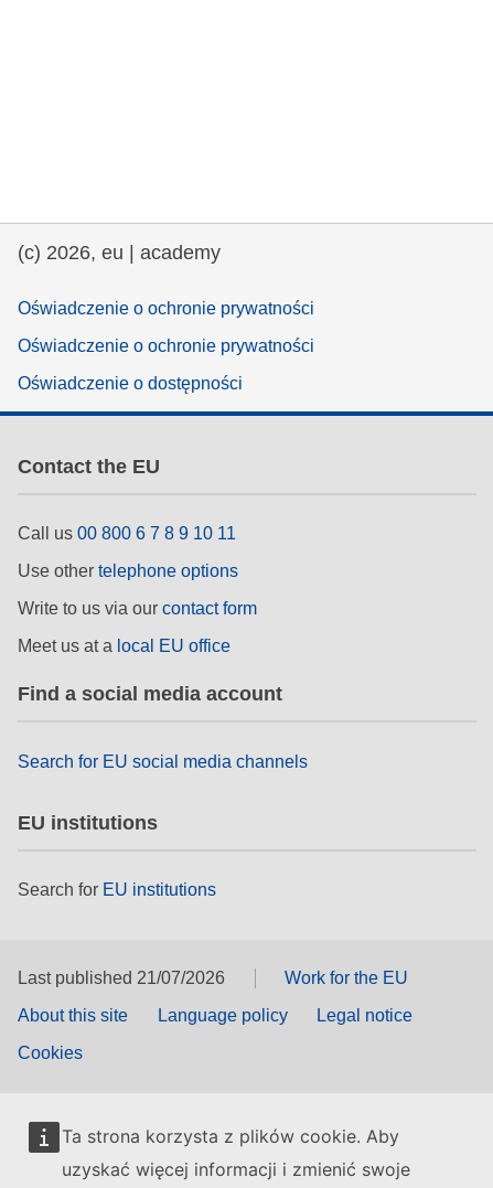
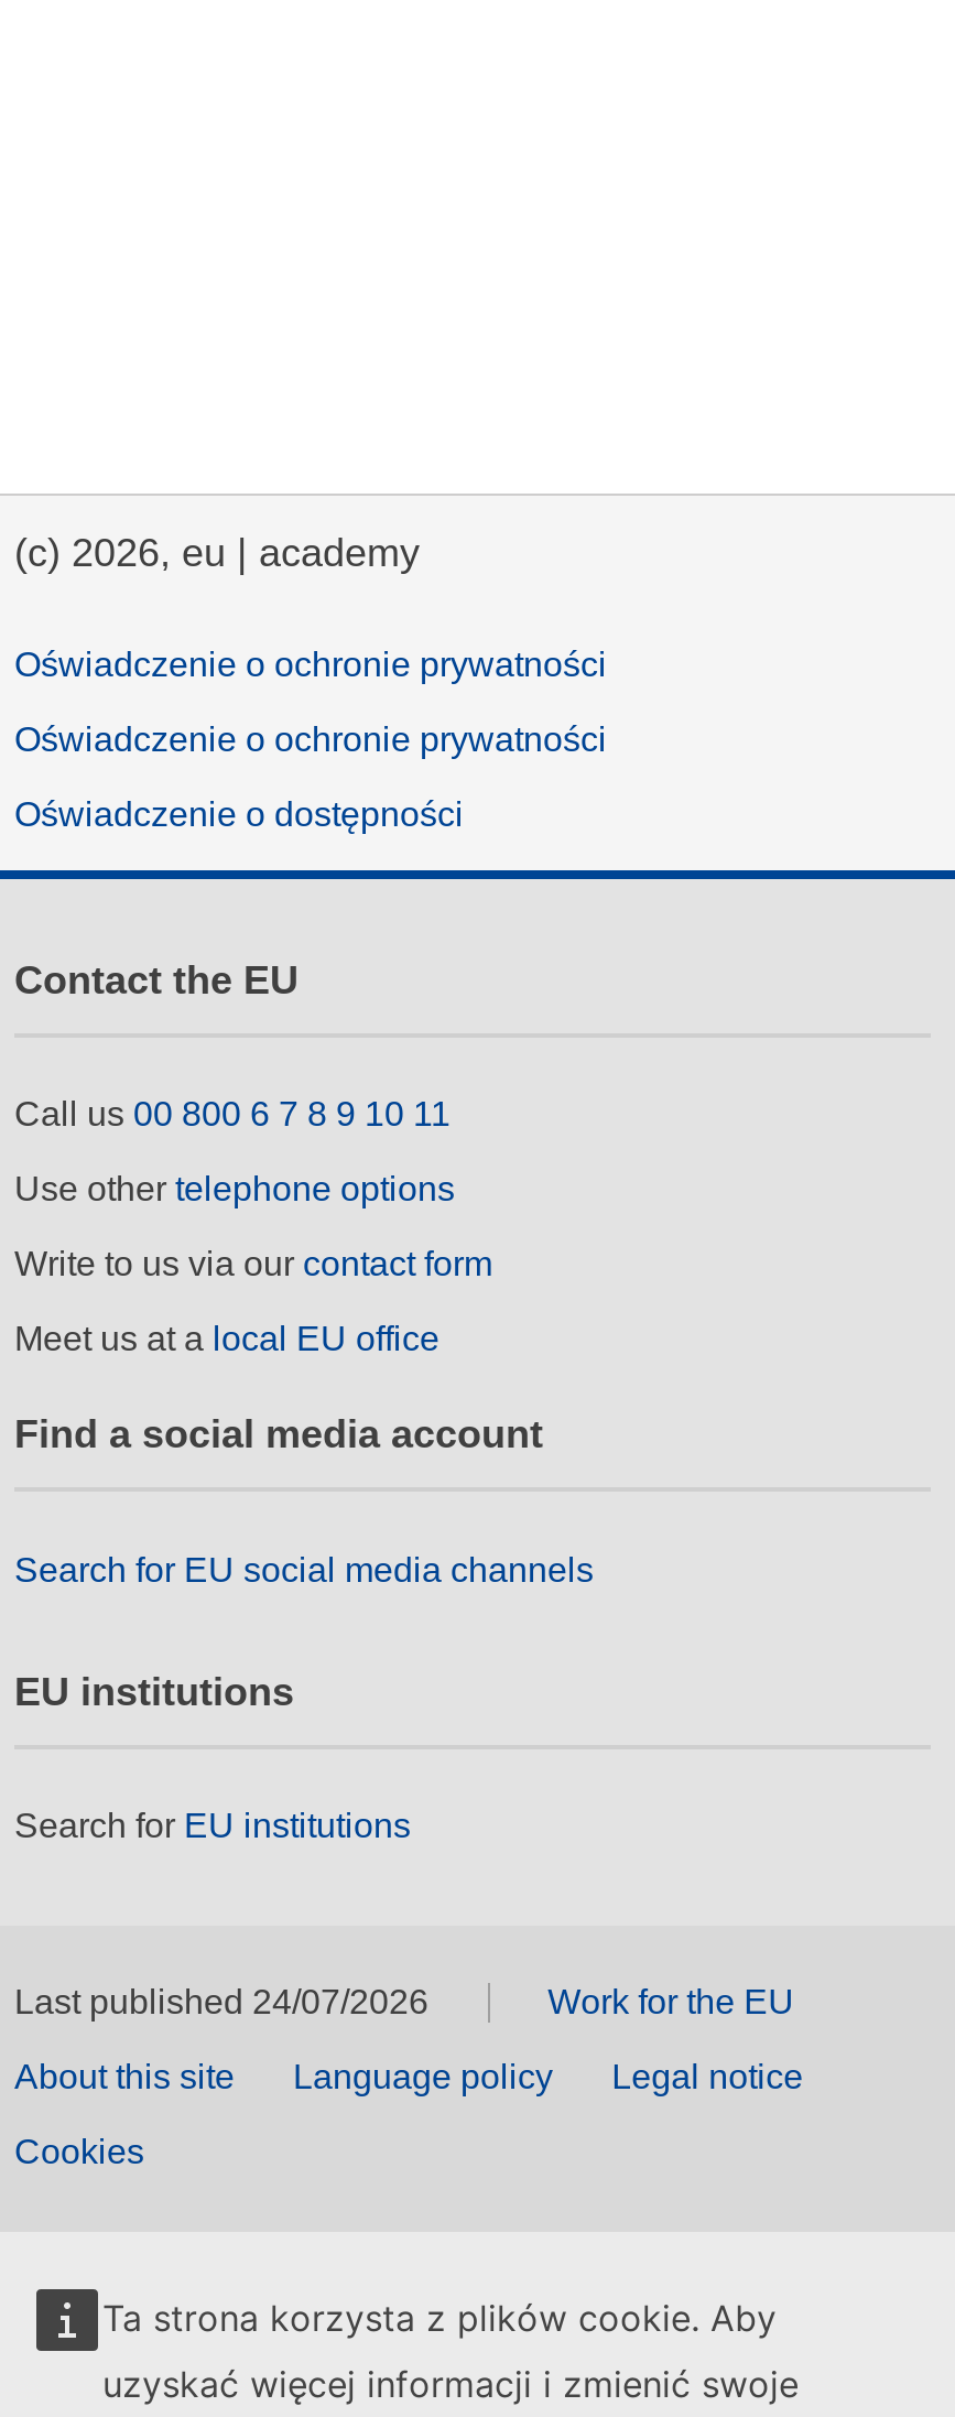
- Last published 21/07/2026
+ Last published 24/07/2026
